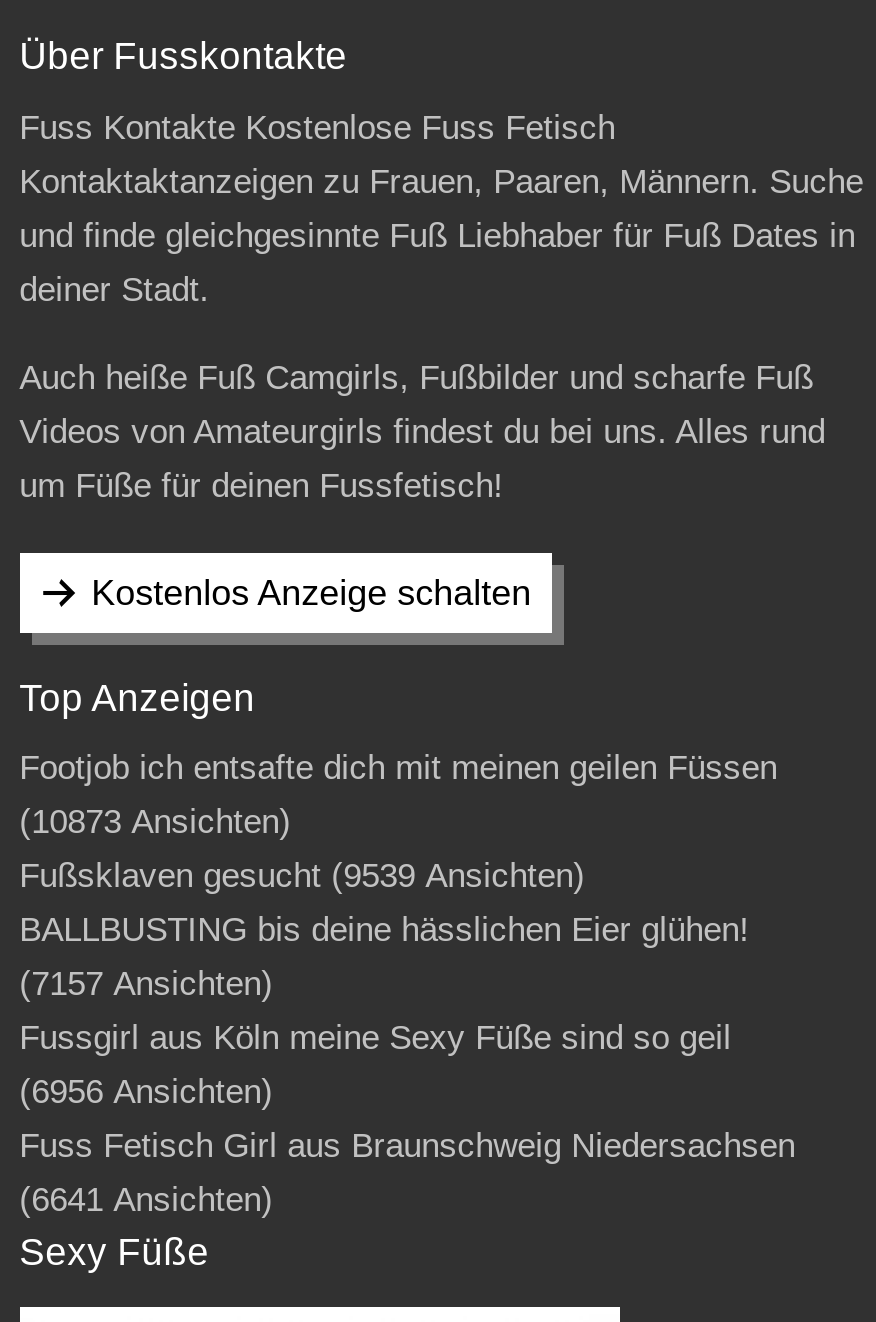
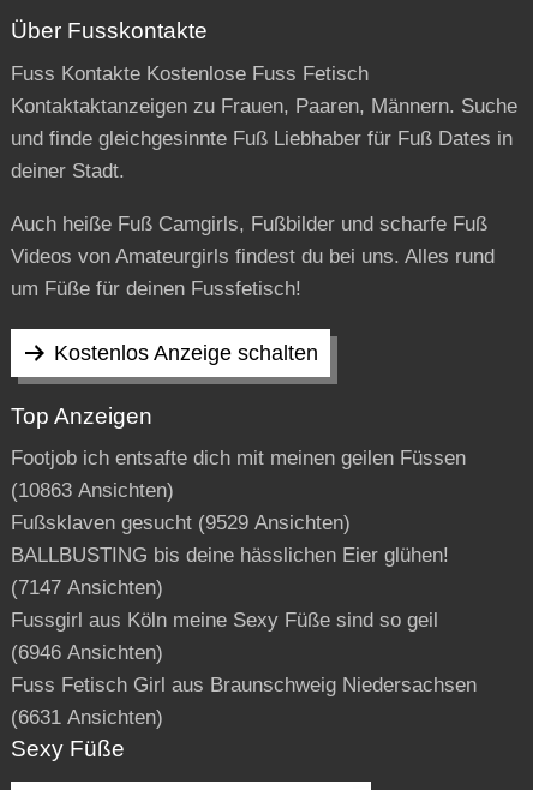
- (10873 Ansichten)
+ (10863 Ansichten)

- Fußsklaven gesucht (9539 Ansichten)
+ Fußsklaven gesucht (9529 Ansichten)

- (7157 Ansichten)
+ (7147 Ansichten)

- (6956 Ansichten)
+ (6946 Ansichten)

- (6641 Ansichten)
+ (6631 Ansichten)
